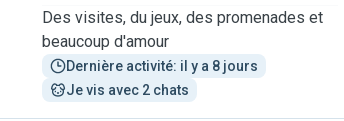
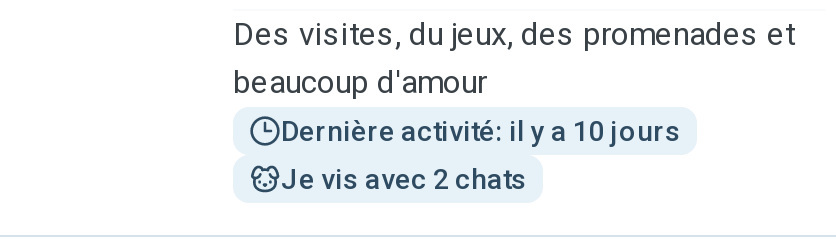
- Dernière activité: il y a 8 jours
+ Dernière activité: il y a 10 jours
